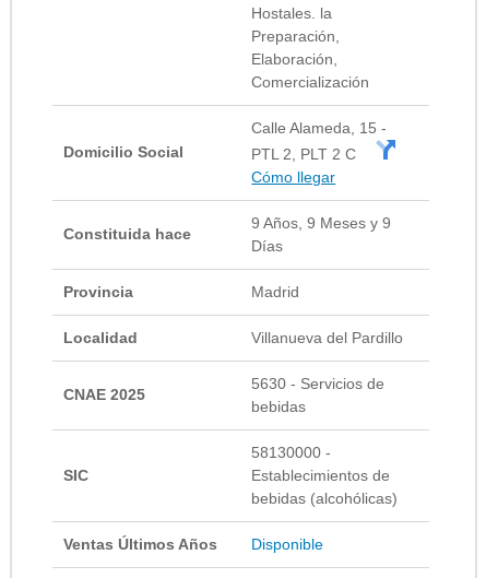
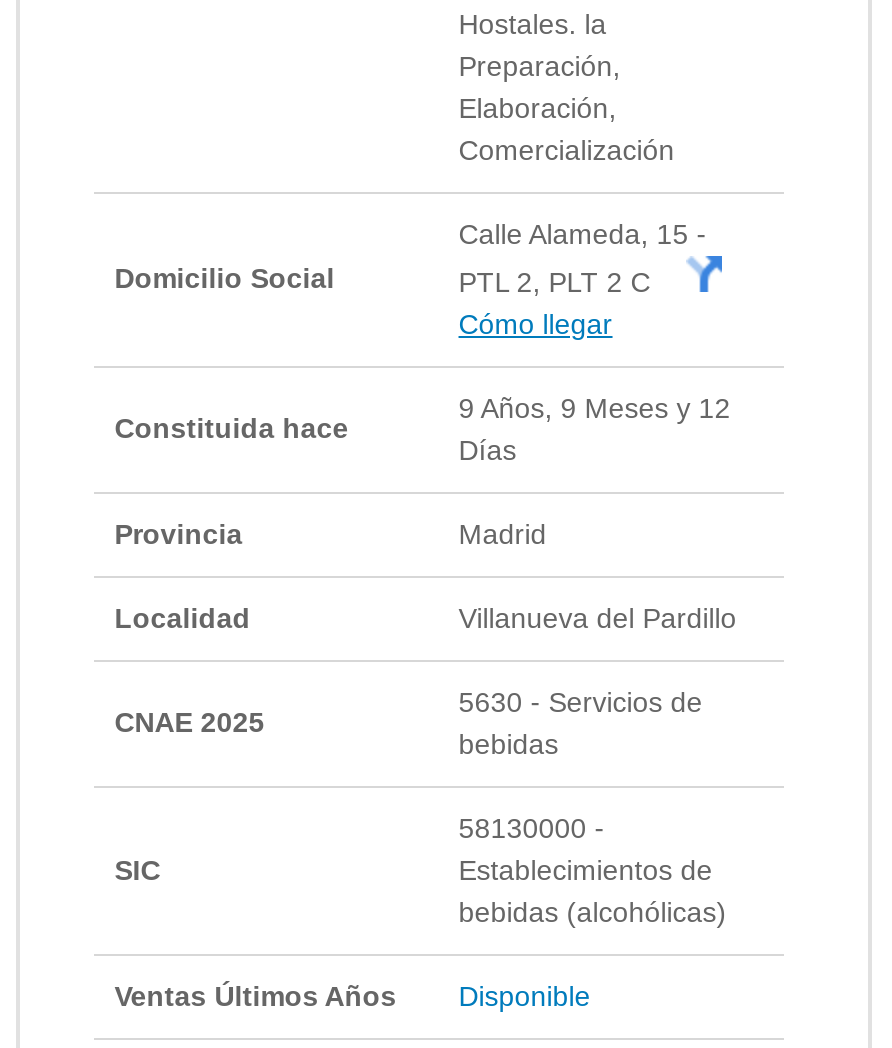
- 9 Años, 9 Meses y 9
+ 9 Años, 9 Meses y 12
